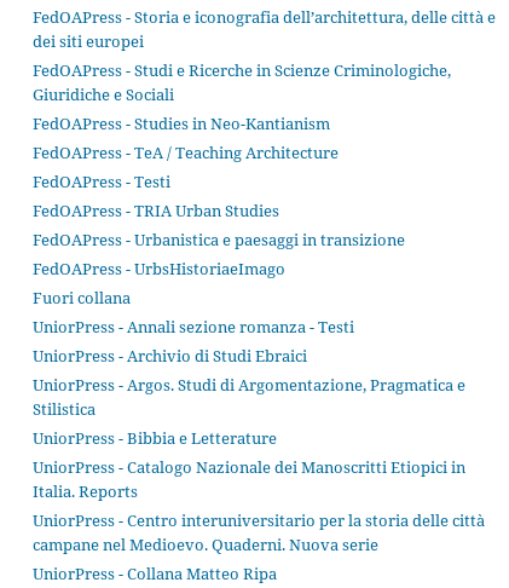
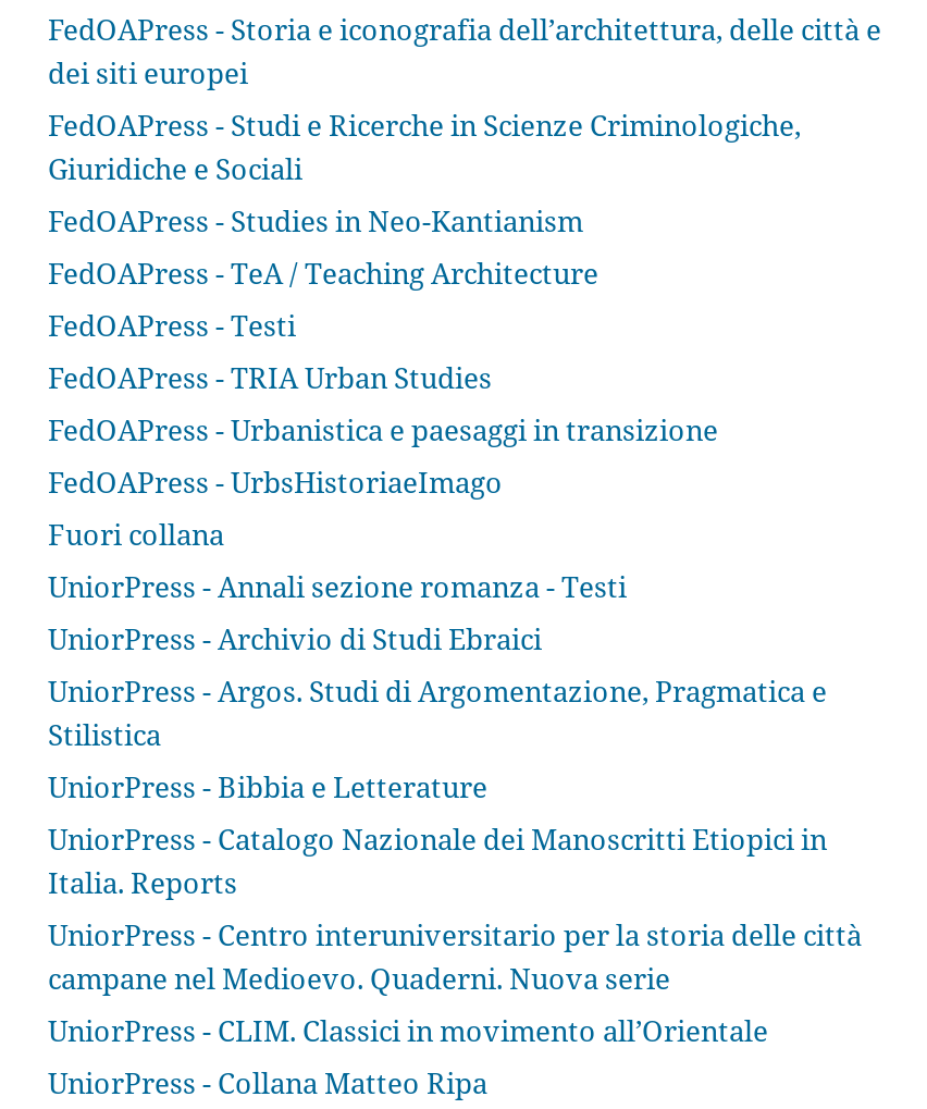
+ UniorPress - CLIM. Classici in movimento all’Orientale
